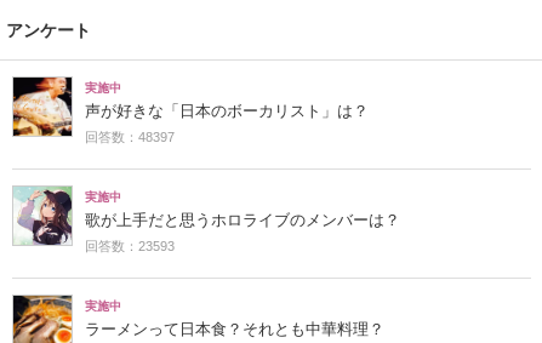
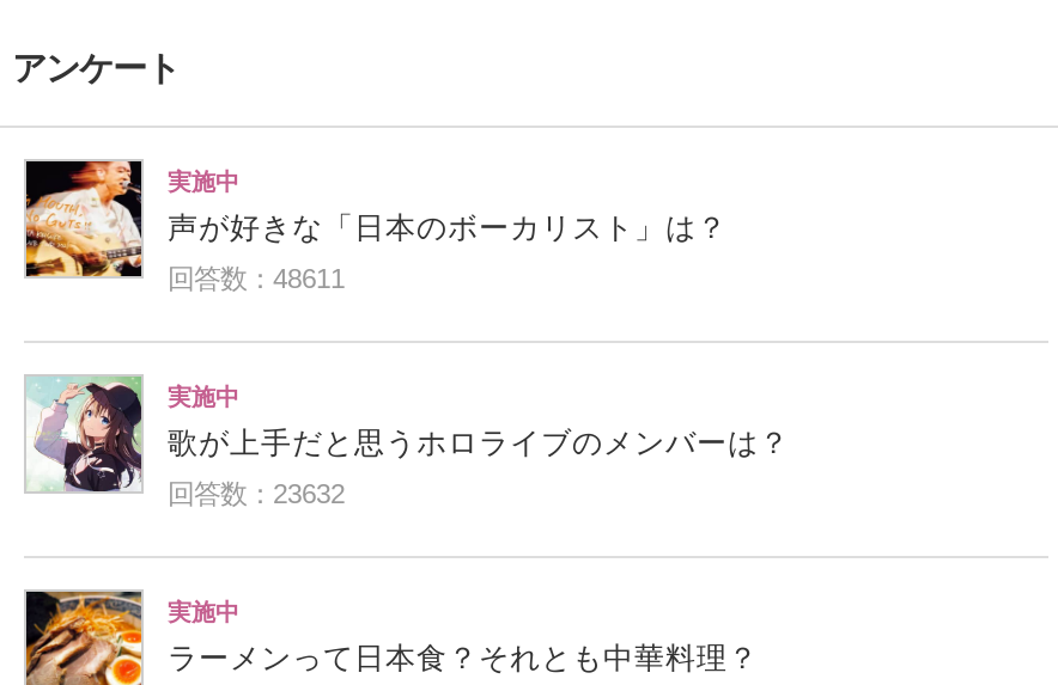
- 回答数：48397
+ 回答数：48611

- 回答数：23593
+ 回答数：23632
